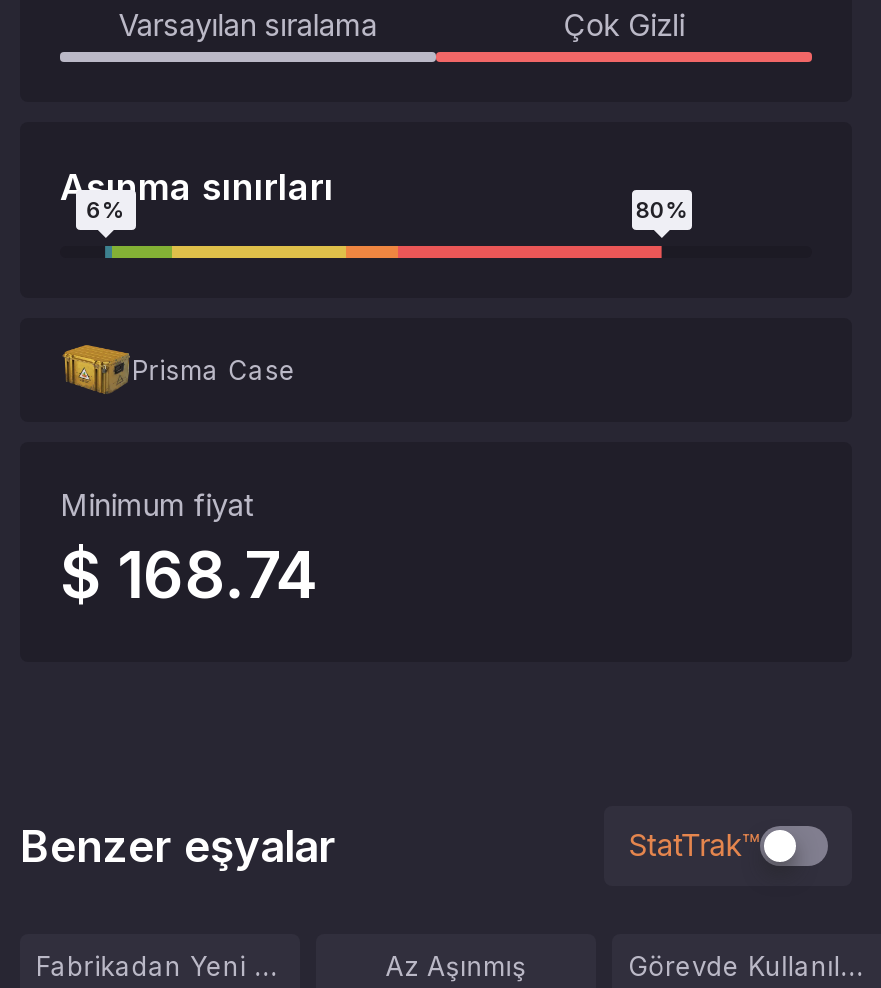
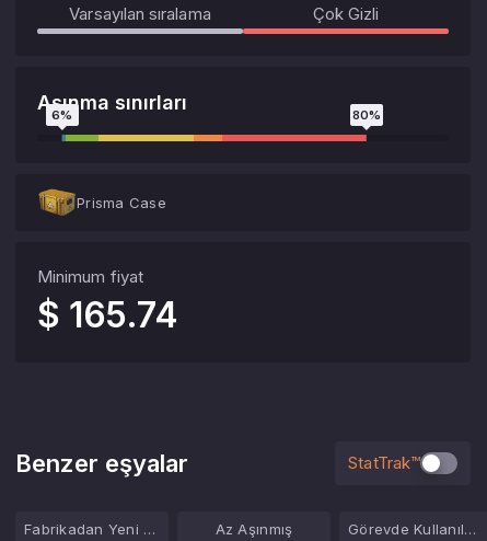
- $ 168.74
+ $ 165.74
